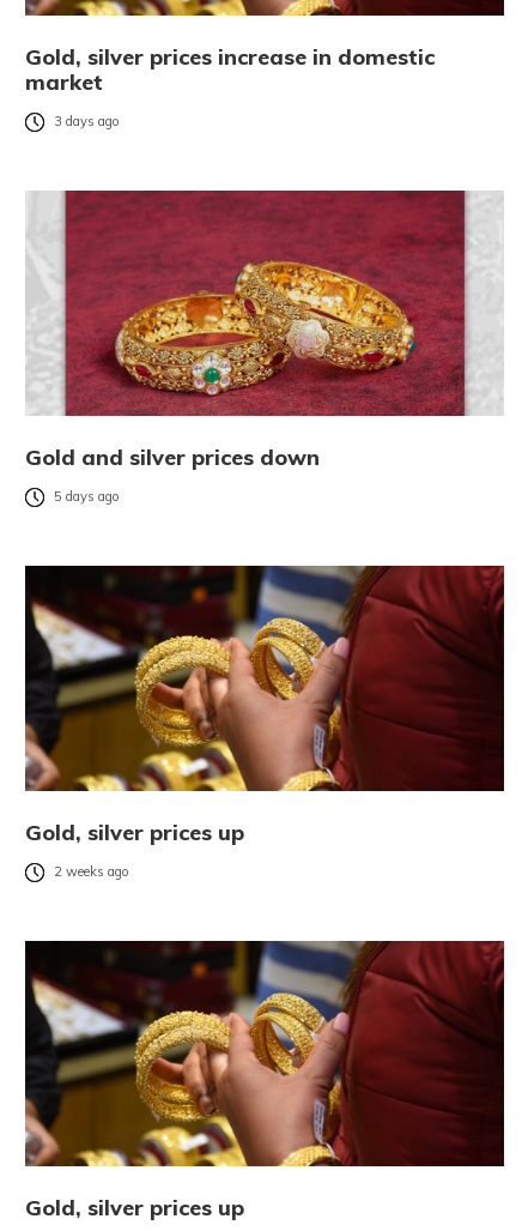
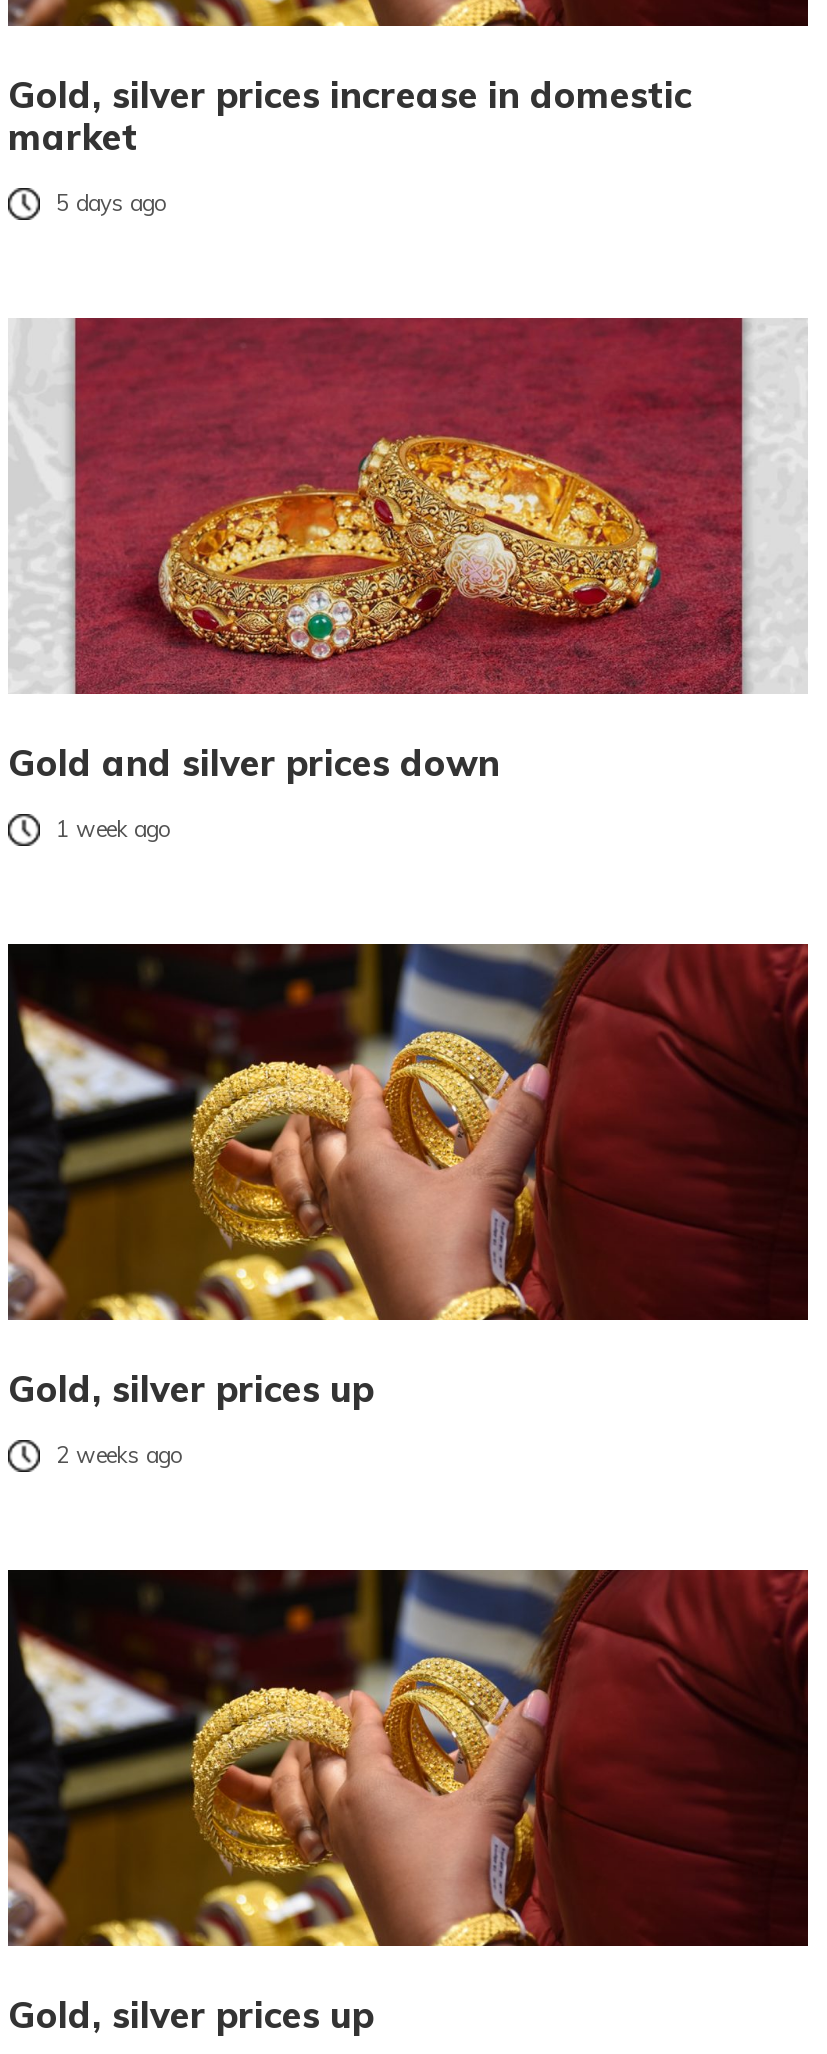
- 3 days ago
+ 5 days ago

- 5 days ago
+ 1 week ago
